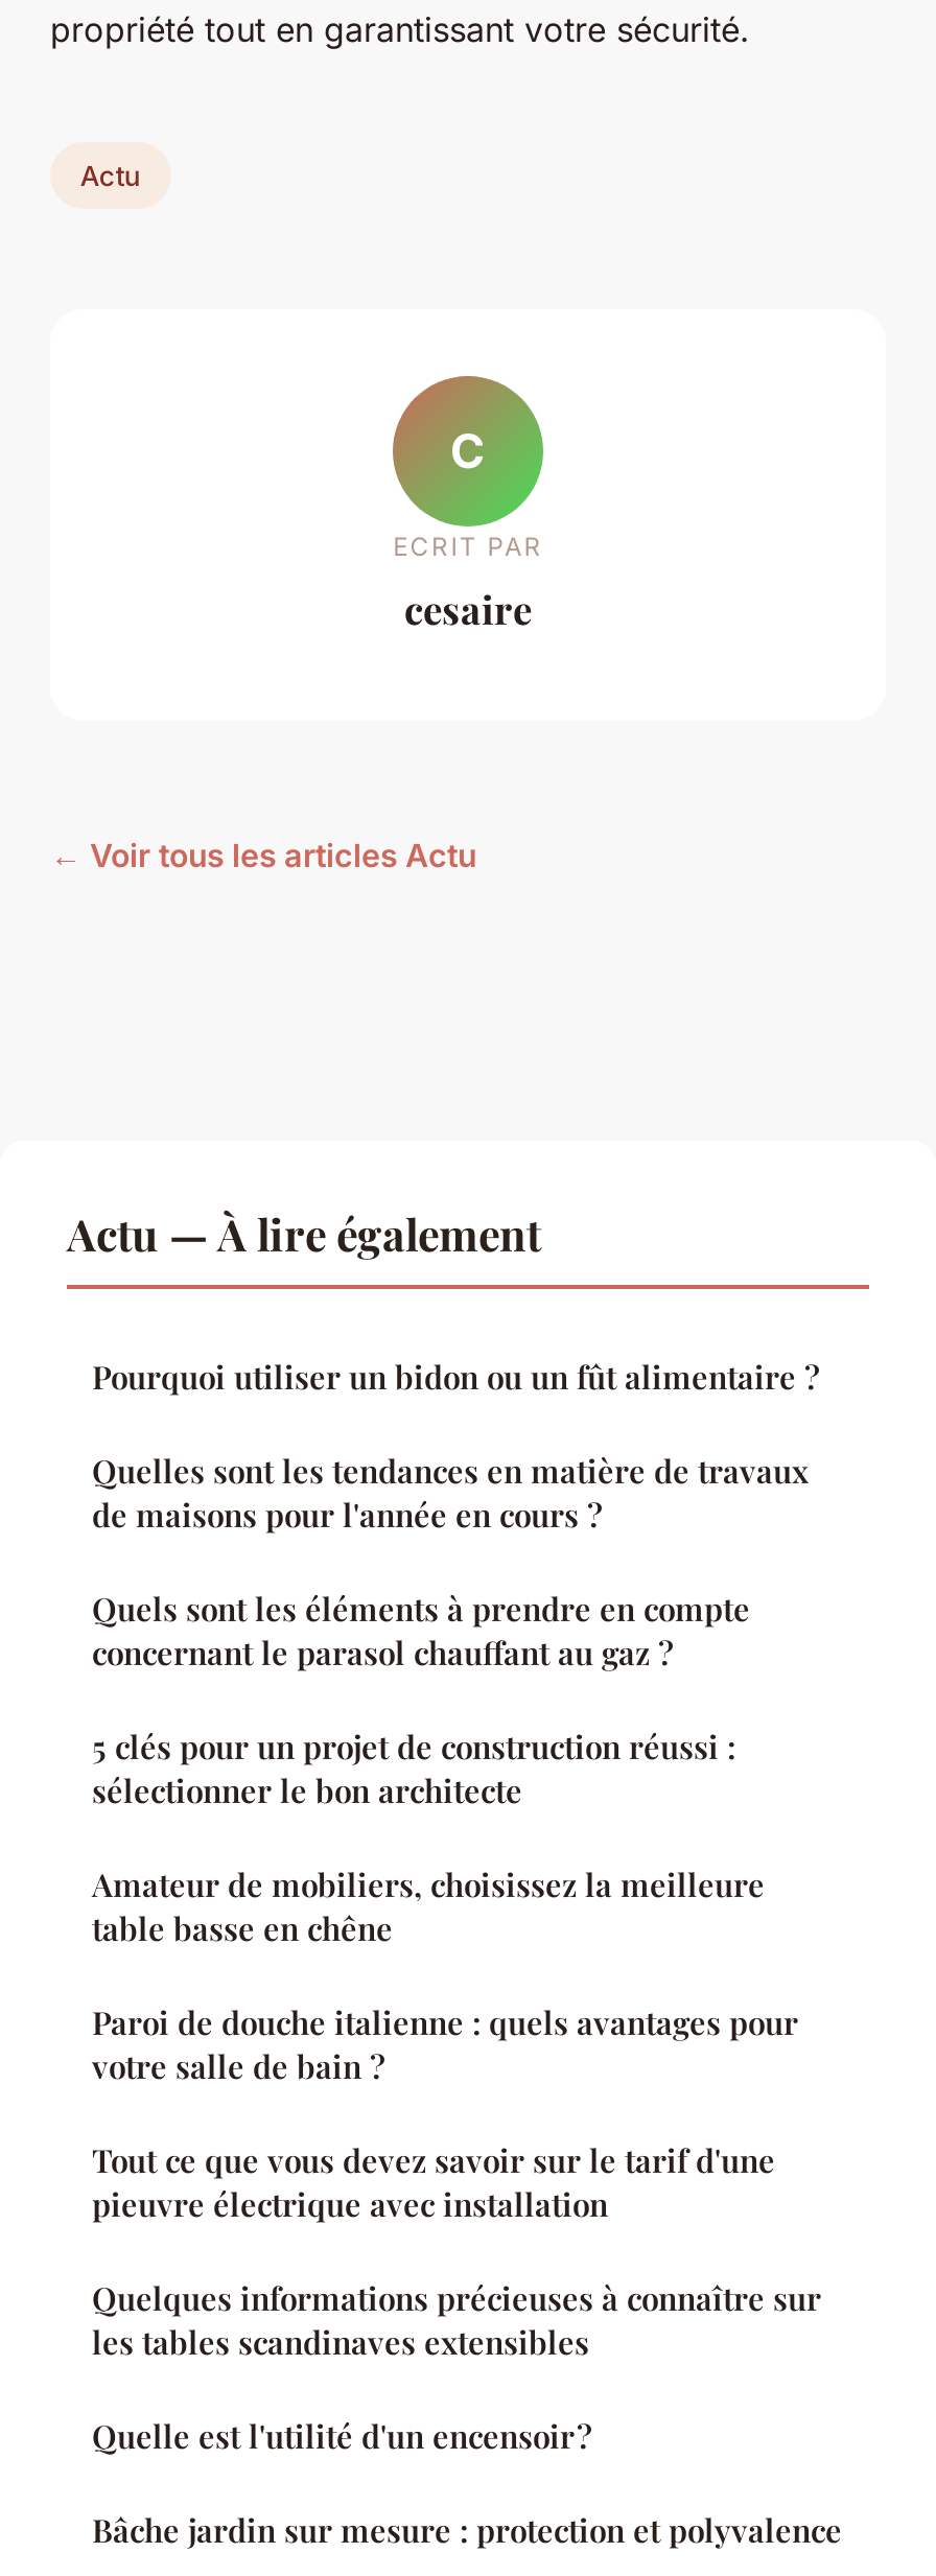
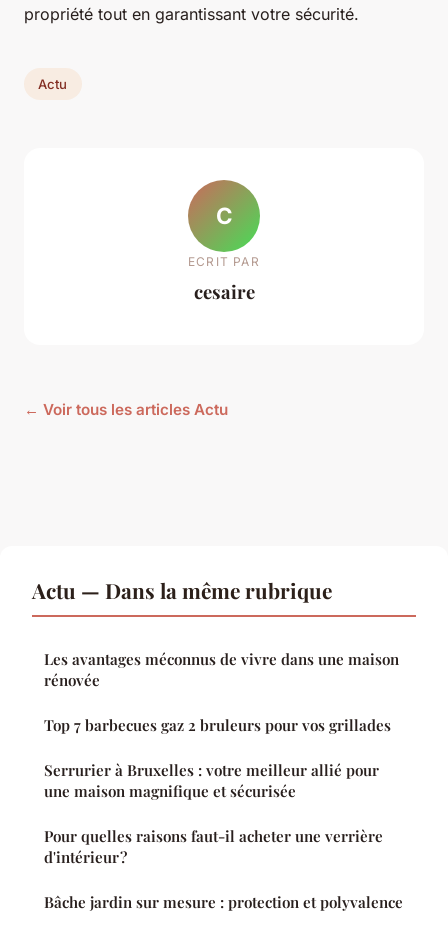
- Actu — À lire également
- Pourquoi utiliser un bidon ou un fût alimentaire ?
- Quelles sont les tendances en matière de travaux
- de maisons pour l'année en cours ?
- Quels sont les éléments à prendre en compte
- concernant le parasol chauffant au gaz ?
- 5 clés pour un projet de construction réussi :
- sélectionner le bon architecte
- Amateur de mobiliers, choisissez la meilleure
- table basse en chêne
- Paroi de douche italienne : quels avantages pour
- votre salle de bain ?
- Tout ce que vous devez savoir sur le tarif d'une
- pieuvre électrique avec installation
- Quelques informations précieuses à connaître sur
- les tables scandinaves extensibles
- Quelle est l'utilité d'un encensoir ?
+ Actu — Dans la même rubrique
+ Les avantages méconnus de vivre dans une maison
+ rénovée
+ Top 7 barbecues gaz 2 bruleurs pour vos grillades
+ Serrurier à Bruxelles : votre meilleur allié pour
+ une maison magnifique et sécurisée
+ Pour quelles raisons faut-il acheter une verrière
+ d'intérieur ?
